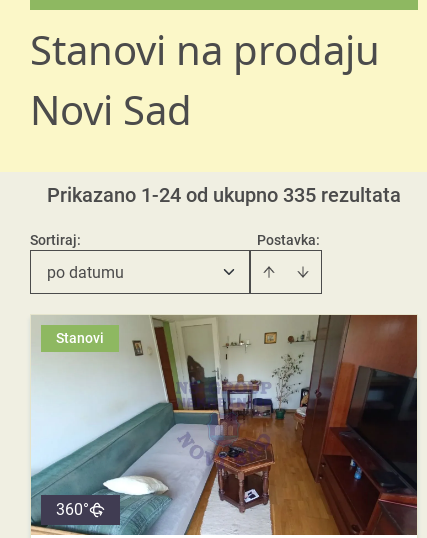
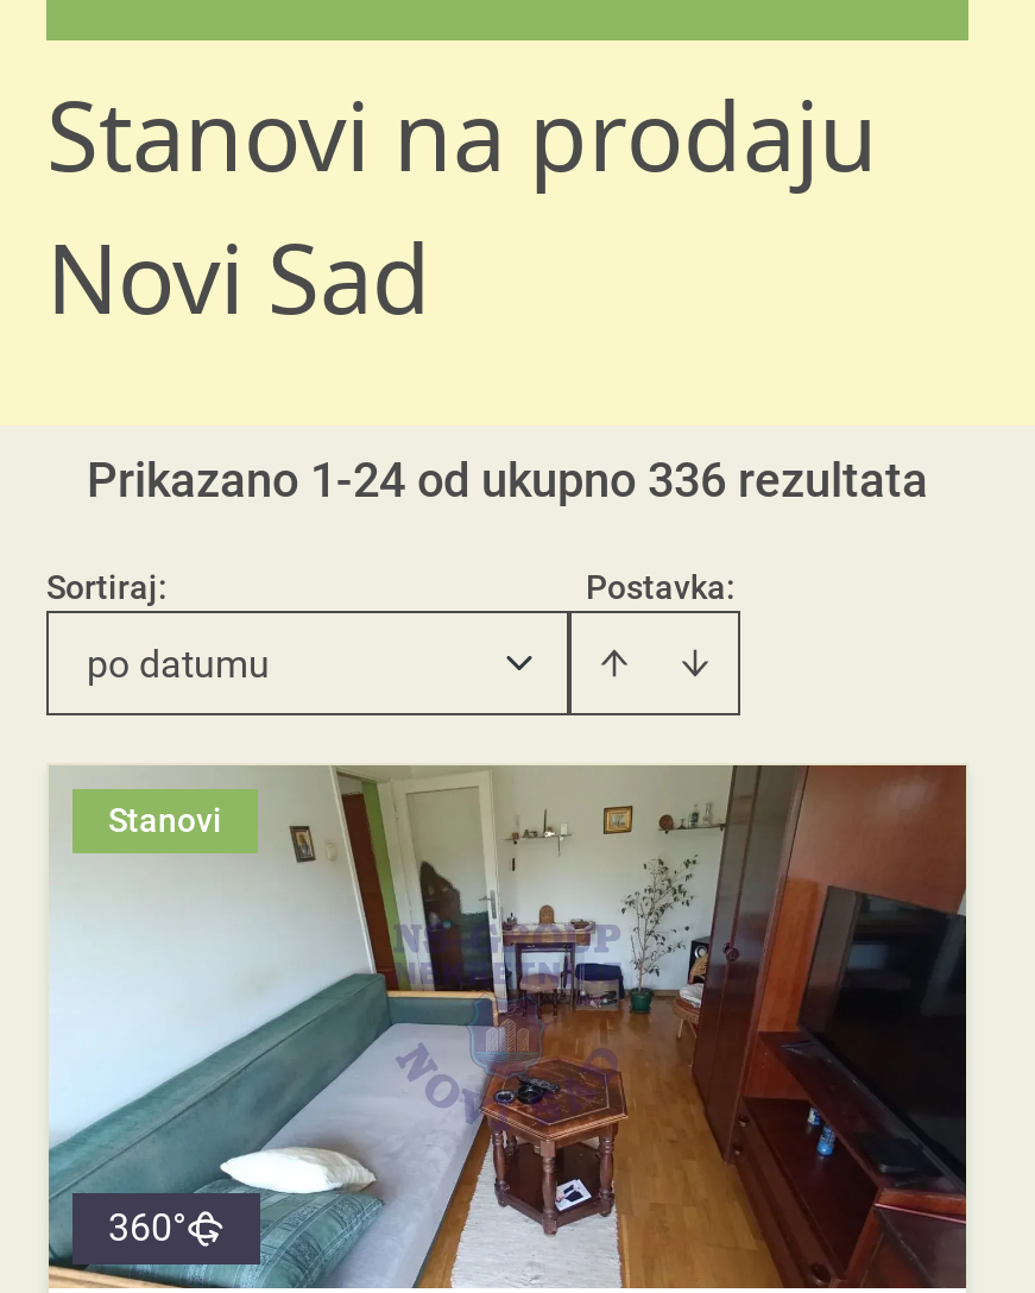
- Prikazano 1-24 od ukupno 335 rezultata
+ Prikazano 1-24 od ukupno 336 rezultata
